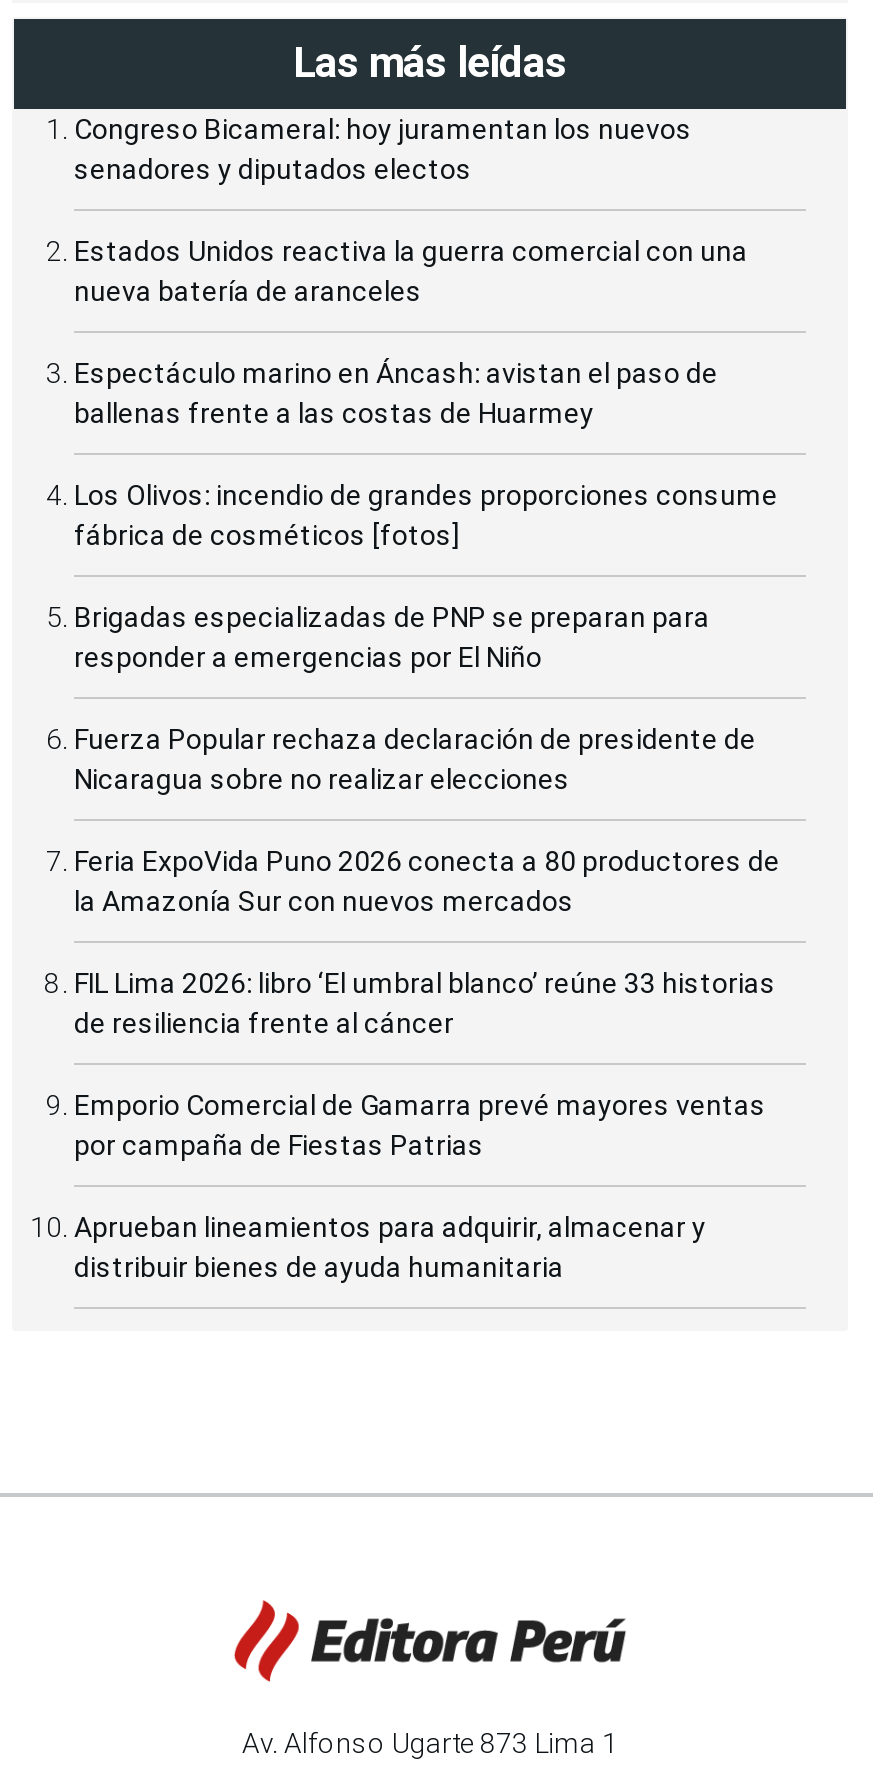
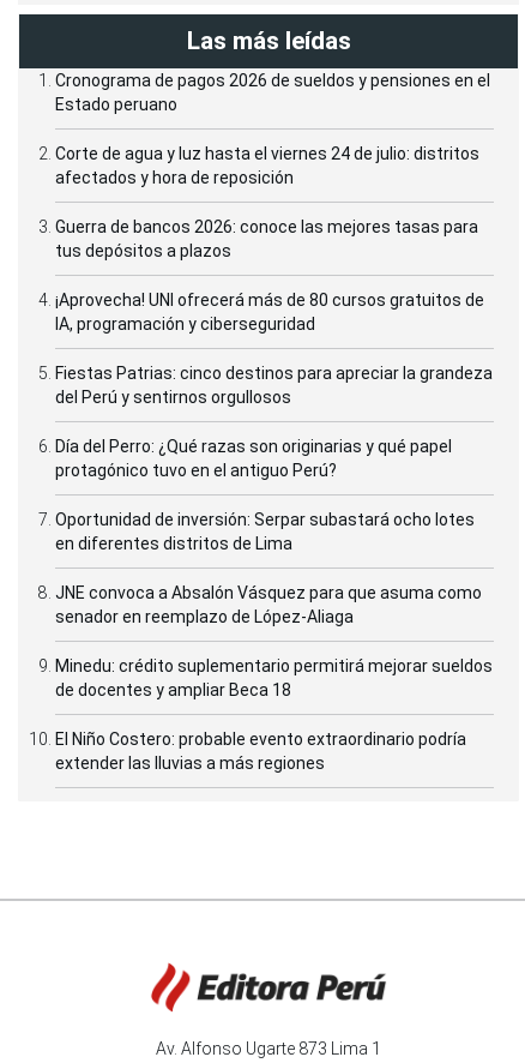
- Congreso Bicameral: hoy juramentan los nuevos
- senadores y diputados electos
+ Cronograma de pagos 2026 de sueldos y pensiones en el
+ Estado peruano

- Estados Unidos reactiva la guerra comercial con una
- nueva batería de aranceles
+ Corte de agua y luz hasta el viernes 24 de julio: distritos
+ afectados y hora de reposición

- Espectáculo marino en Áncash: avistan el paso de
- ballenas frente a las costas de Huarmey
+ Guerra de bancos 2026: conoce las mejores tasas para
+ tus depósitos a plazos

- Los Olivos: incendio de grandes proporciones consume
- fábrica de cosméticos [fotos]
+ ¡Aprovecha! UNI ofrecerá más de 80 cursos gratuitos de
+ IA, programación y ciberseguridad

- Brigadas especializadas de PNP se preparan para
- responder a emergencias por El Niño
+ Fiestas Patrias: cinco destinos para apreciar la grandeza
+ del Perú y sentirnos orgullosos

- Fuerza Popular rechaza declaración de presidente de
- Nicaragua sobre no realizar elecciones
+ Día del Perro: ¿Qué razas son originarias y qué papel
+ protagónico tuvo en el antiguo Perú?

- Feria ExpoVida Puno 2026 conecta a 80 productores de
- la Amazonía Sur con nuevos mercados
+ Oportunidad de inversión: Serpar subastará ocho lotes
+ en diferentes distritos de Lima

- FIL Lima 2026: libro ‘El umbral blanco’ reúne 33 historias
- de resiliencia frente al cáncer
+ JNE convoca a Absalón Vásquez para que asuma como
+ senador en reemplazo de López-Aliaga

- Emporio Comercial de Gamarra prevé mayores ventas
- por campaña de Fiestas Patrias
+ Minedu: crédito suplementario permitirá mejorar sueldos
+ de docentes y ampliar Beca 18

- Aprueban lineamientos para adquirir, almacenar y
- distribuir bienes de ayuda humanitaria
+ El Niño Costero: probable evento extraordinario podría
+ extender las lluvias a más regiones
